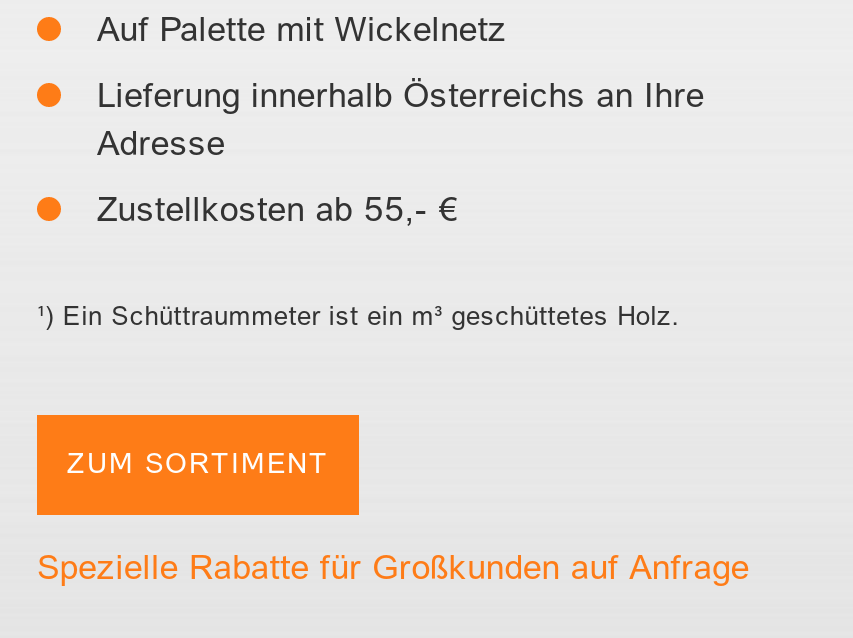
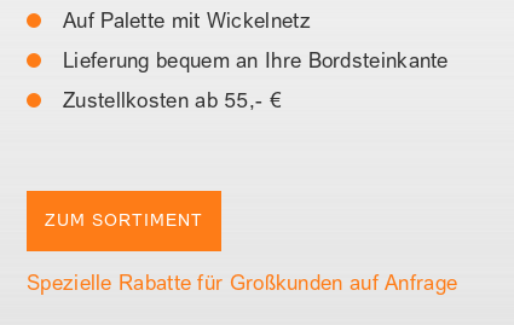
- Lieferung innerhalb Österreichs an Ihre
- Adresse
+ Lieferung bequem an Ihre Bordsteinkante

- ¹) Ein Schüttraummeter ist ein m³ geschüttetes Holz.
